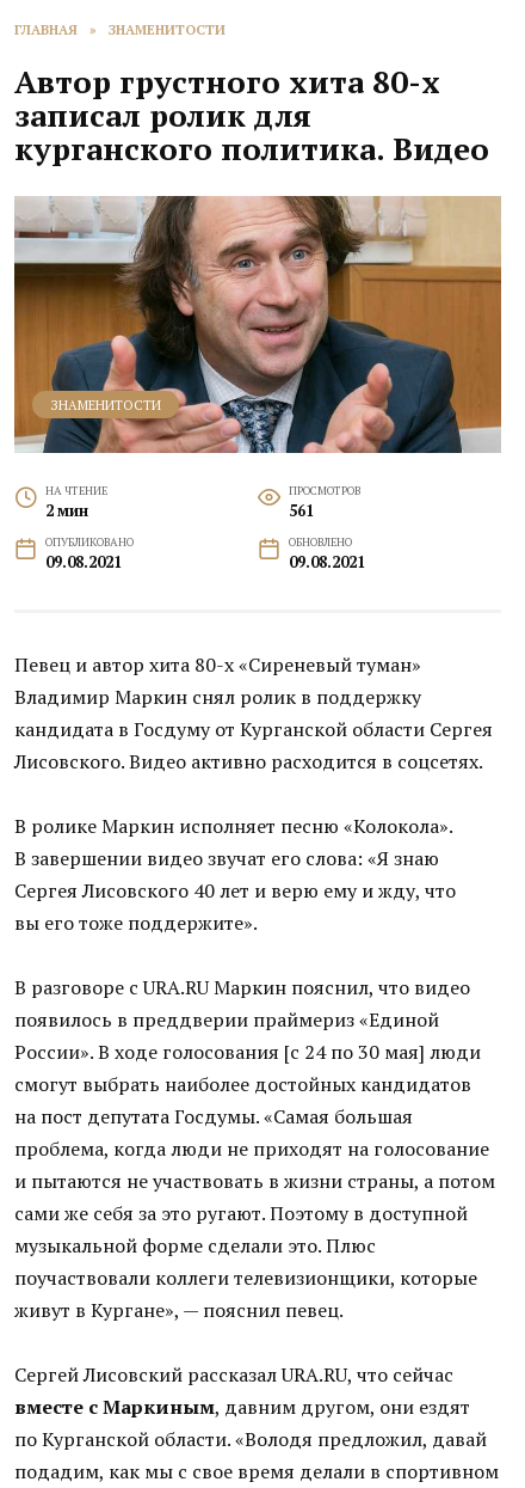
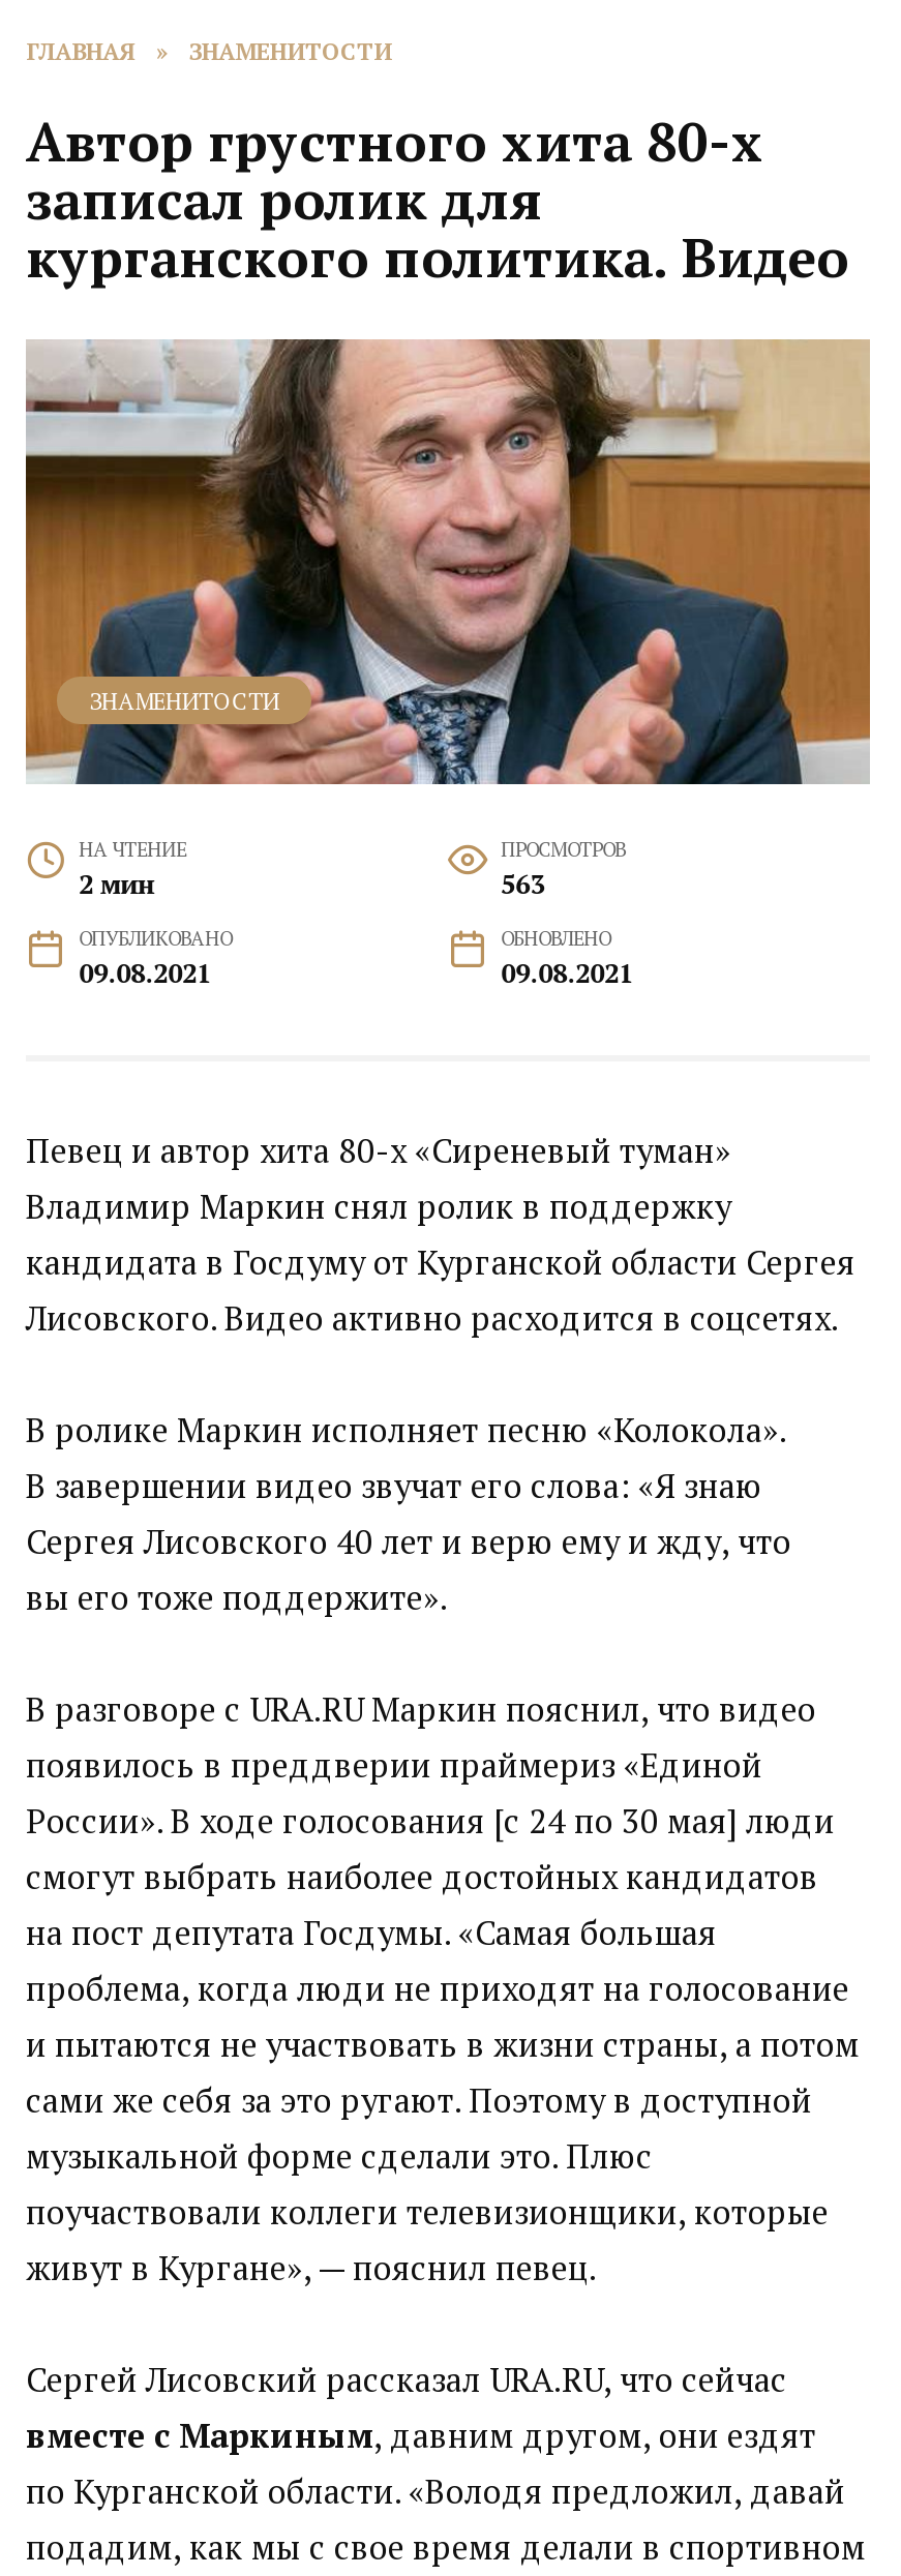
- 561
+ 563
